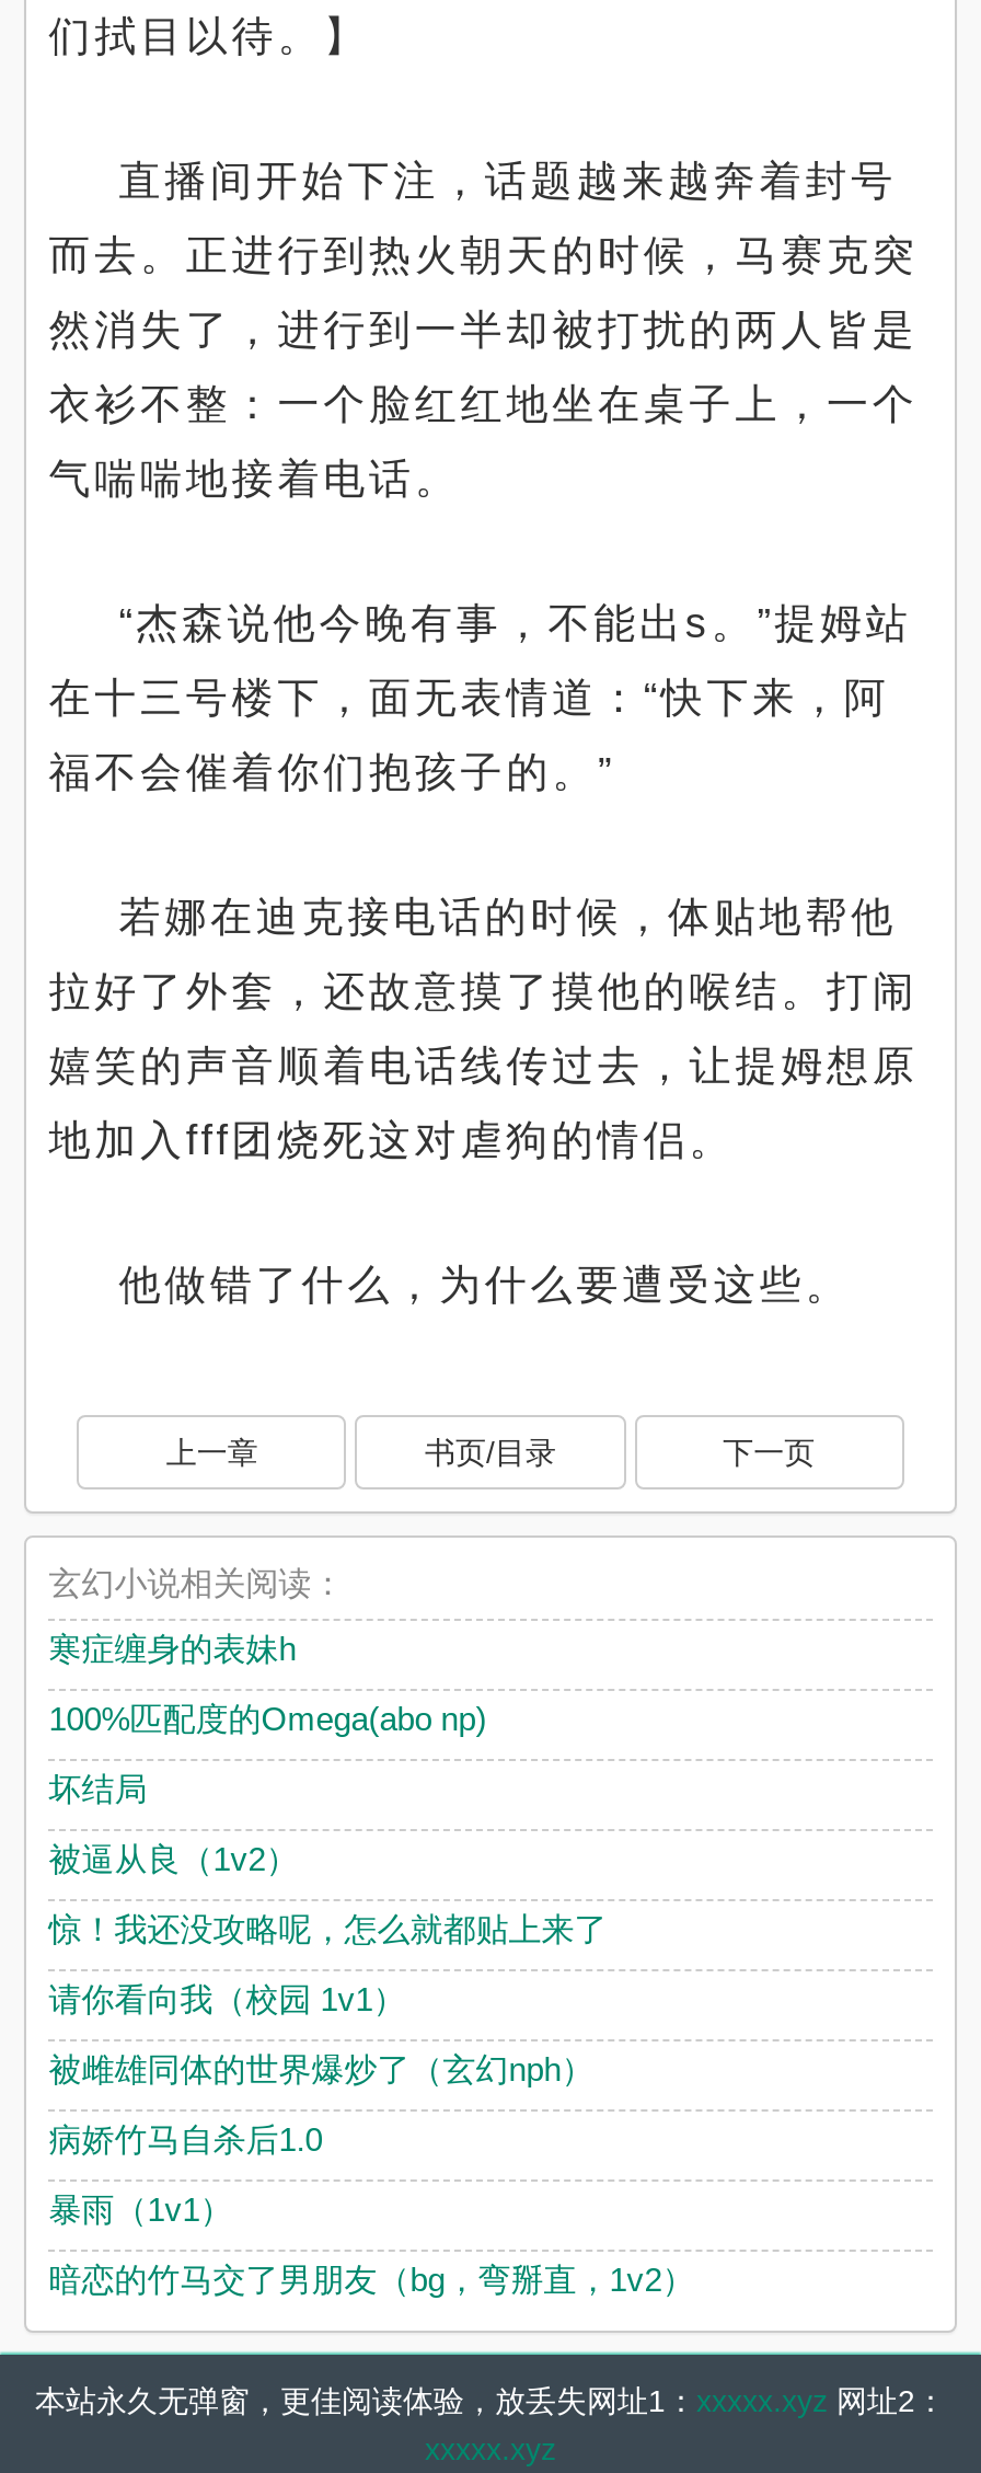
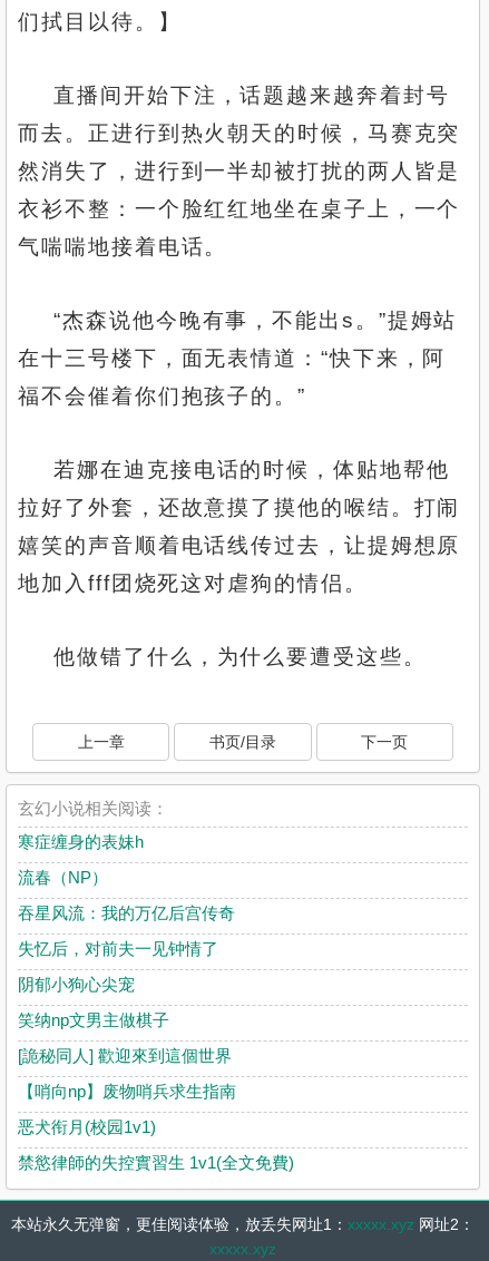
- 100%匹配度的Omega(abo np)
+ 流春（NP）

- 坏结局
+ 吞星风流：我的万亿后宫传奇

- 被逼从良（1v2）
+ 失忆后，对前夫一见钟情了

- 惊！我还没攻略呢，怎么就都贴上来了
+ 阴郁小狗心尖宠

- 请你看向我（校园 1v1）
+ 笑纳np文男主做棋子

- 被雌雄同体的世界爆炒了（玄幻nph）
+ [詭秘同人] 歡迎來到這個世界

- 病娇竹马自杀后1.0
+ 【哨向np】废物哨兵求生指南

- 暴雨（1v1）
+ 恶犬衔月(校园1v1)

- 暗恋的竹马交了男朋友（bg，弯掰直，1v2）
+ 禁慾律師的失控實習生 1v1(全文免費)
